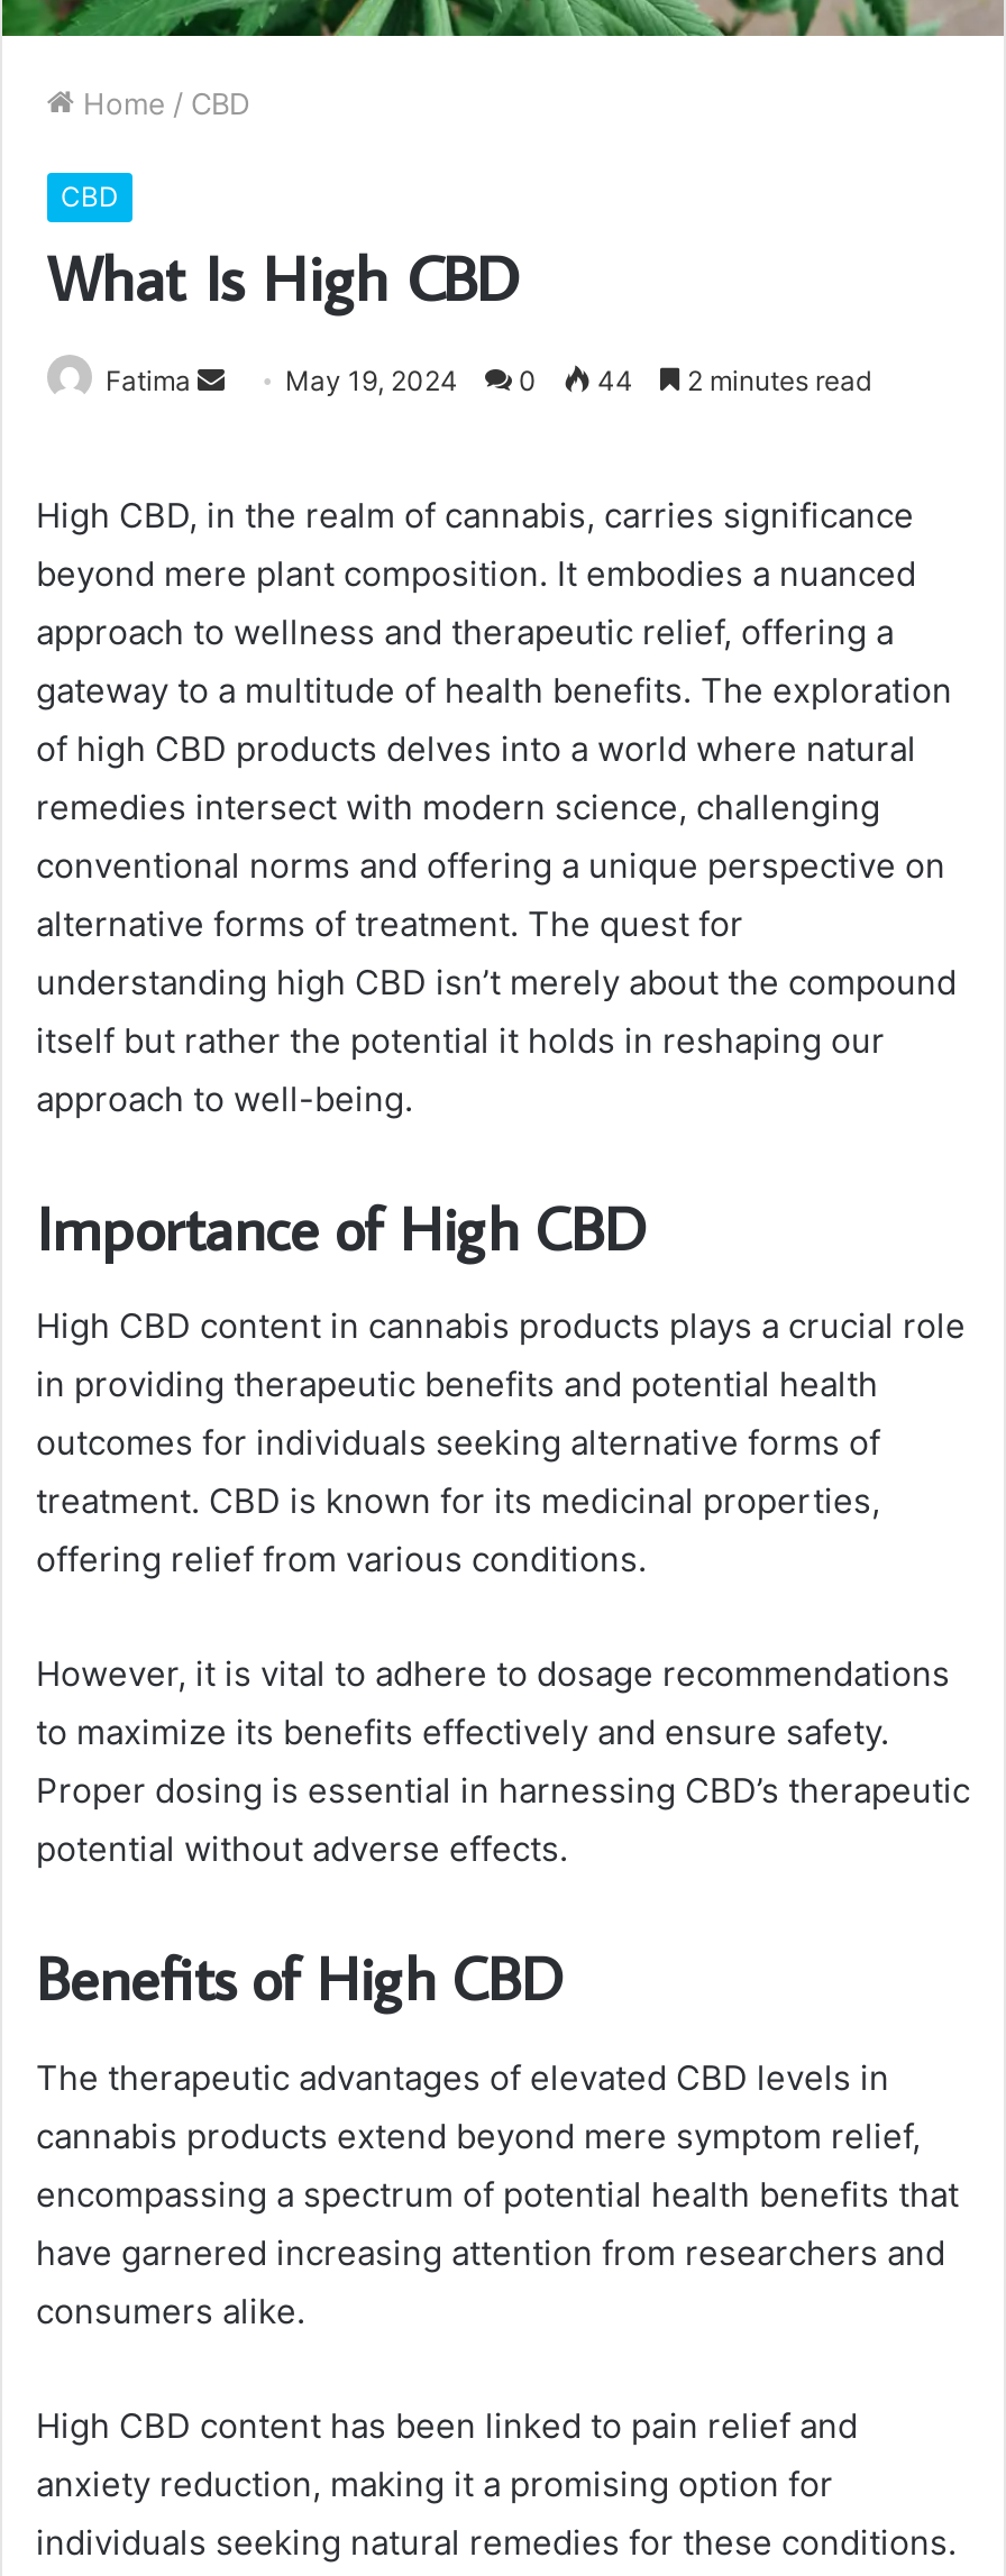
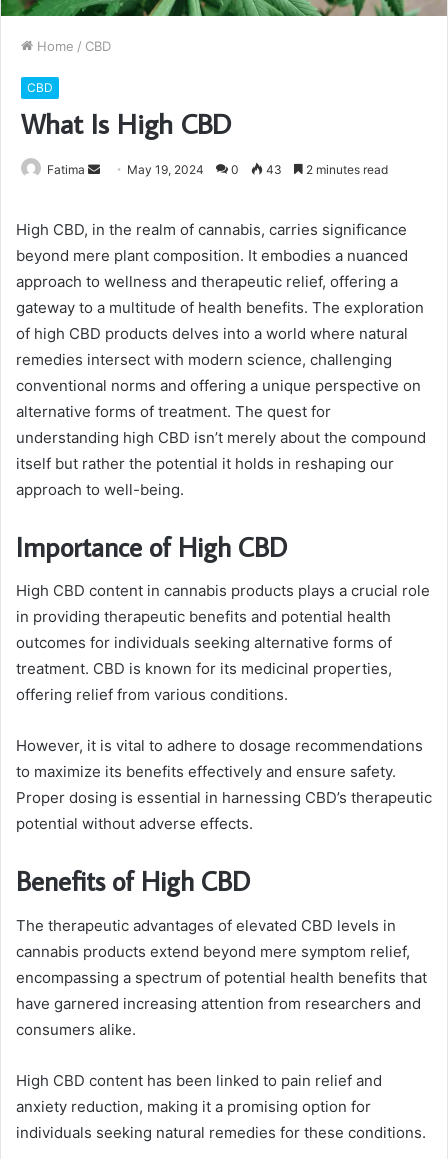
- 44
+ 43
